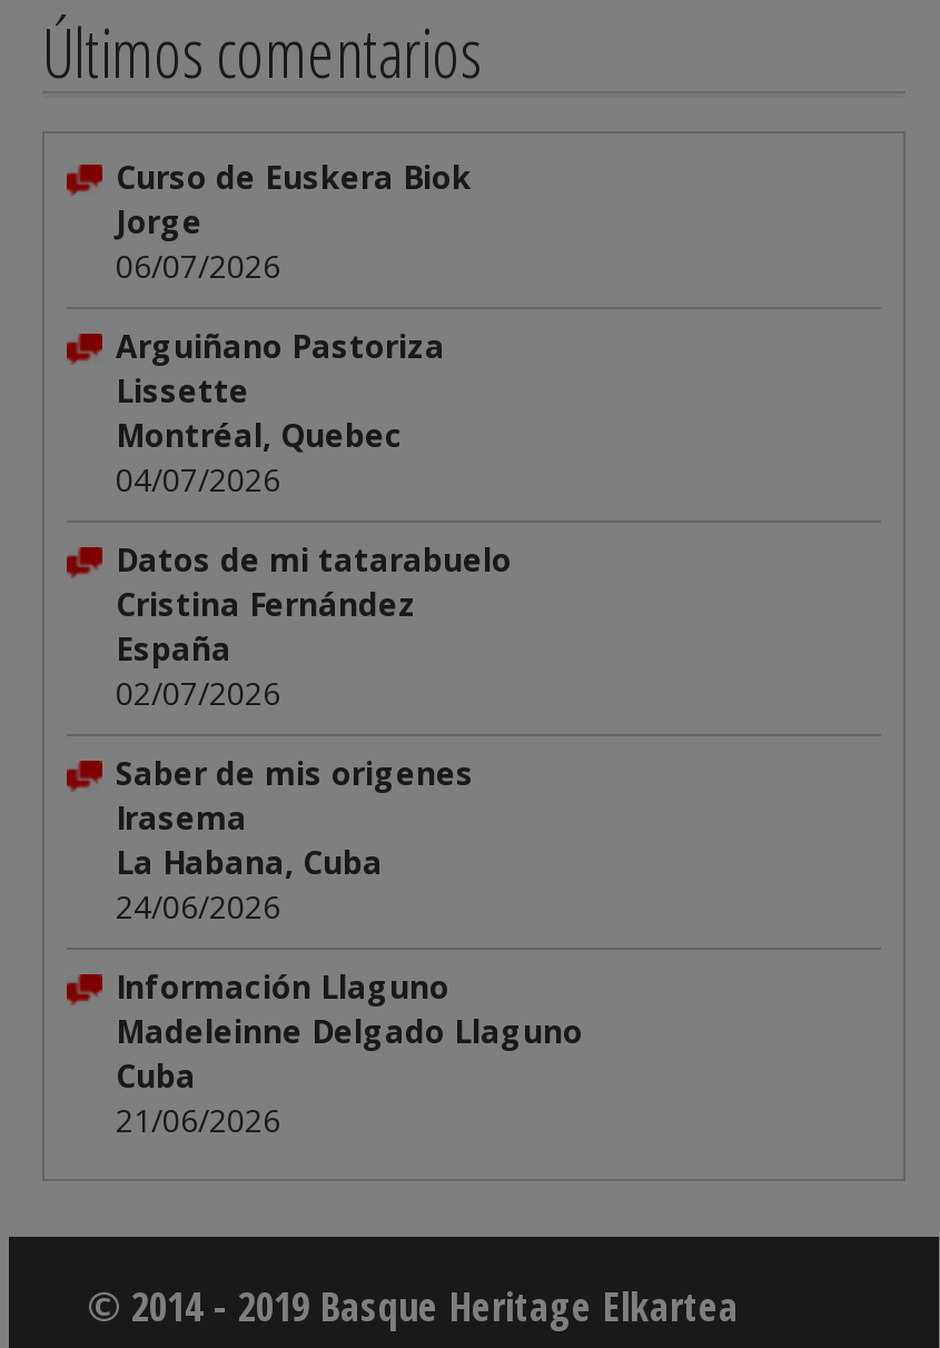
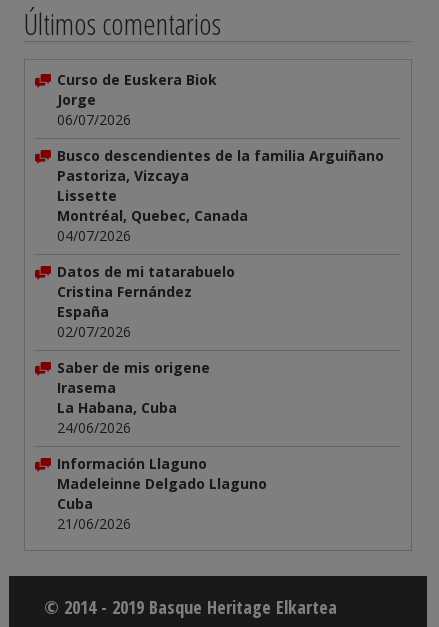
- Arguiñano Pastoriza
+ Busco descendientes de la familia Arguiñano
+ Pastoriza, Vizcaya

- Montréal, Quebec
+ Montréal, Quebec, Canada

- Saber de mis origenes
+ Saber de mis origene
